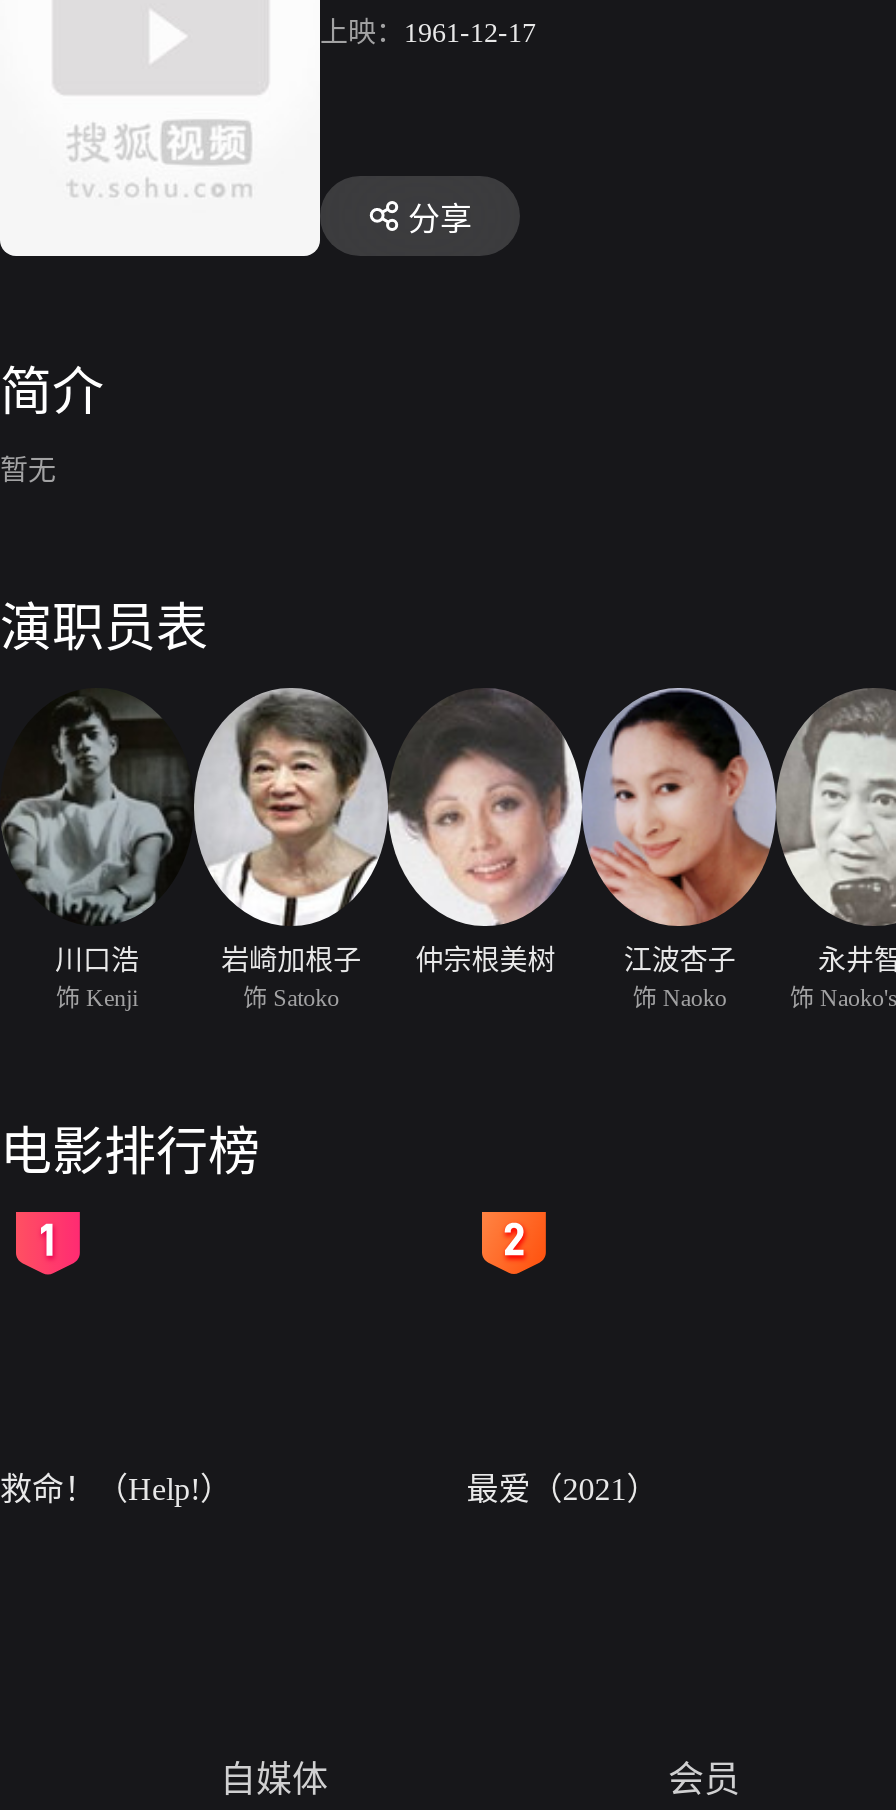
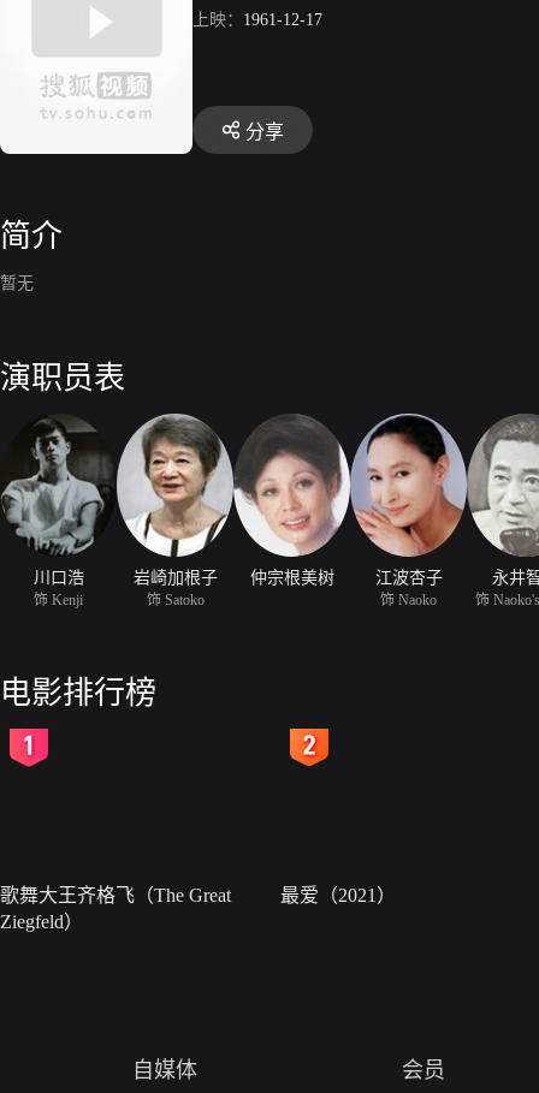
- 救命！（Help!）
+ 歌舞大王齐格飞（The Great
+ Ziegfeld）
